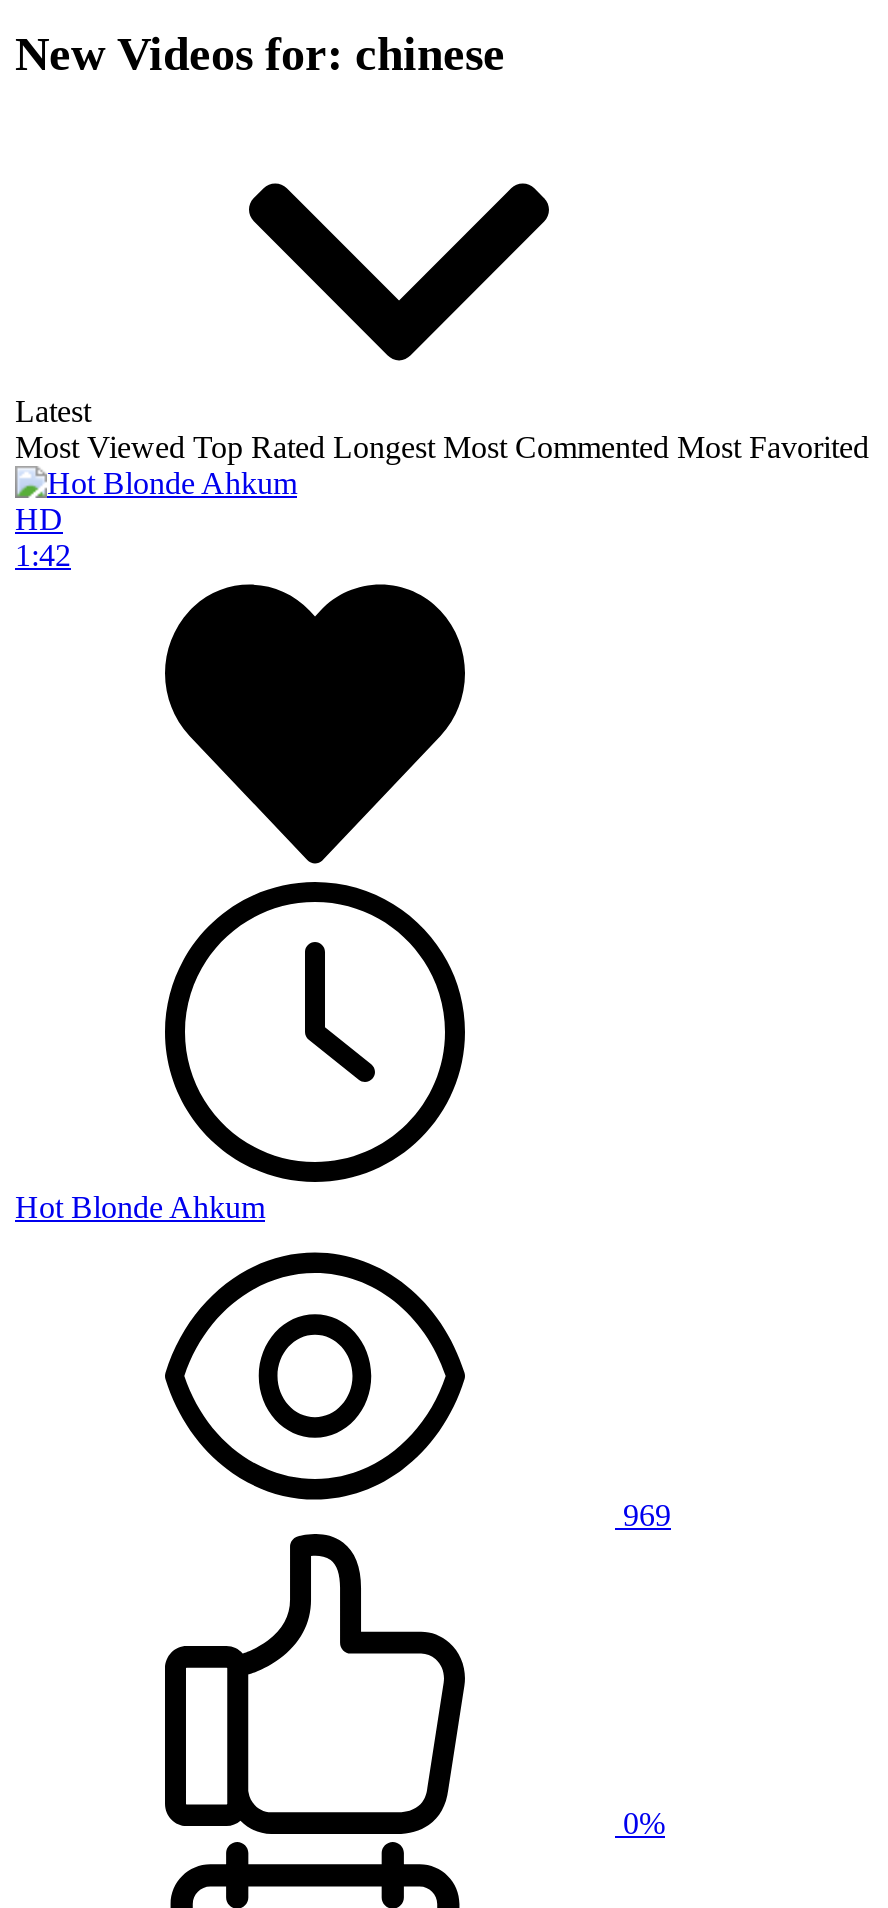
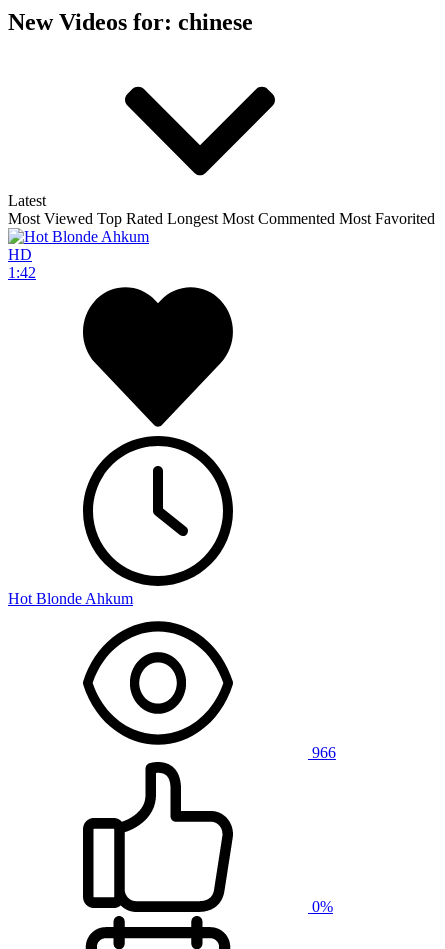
- 969
+ 966
